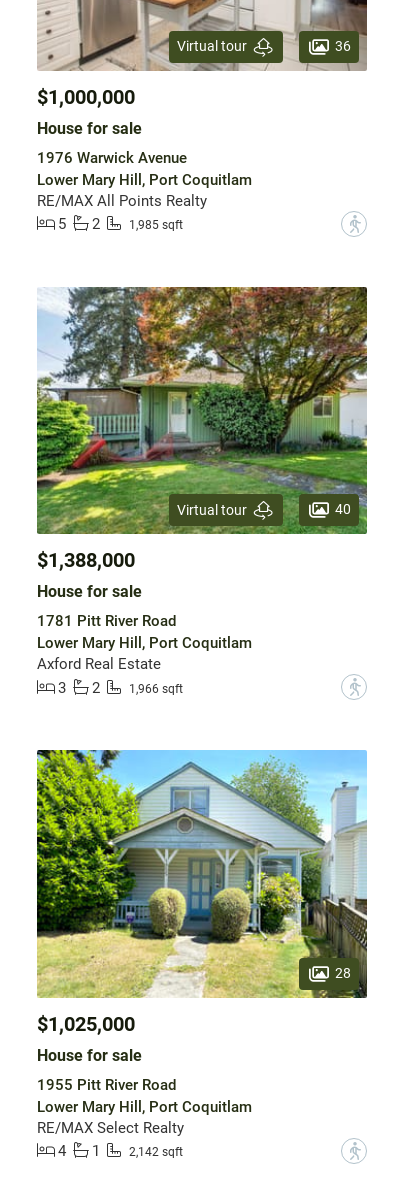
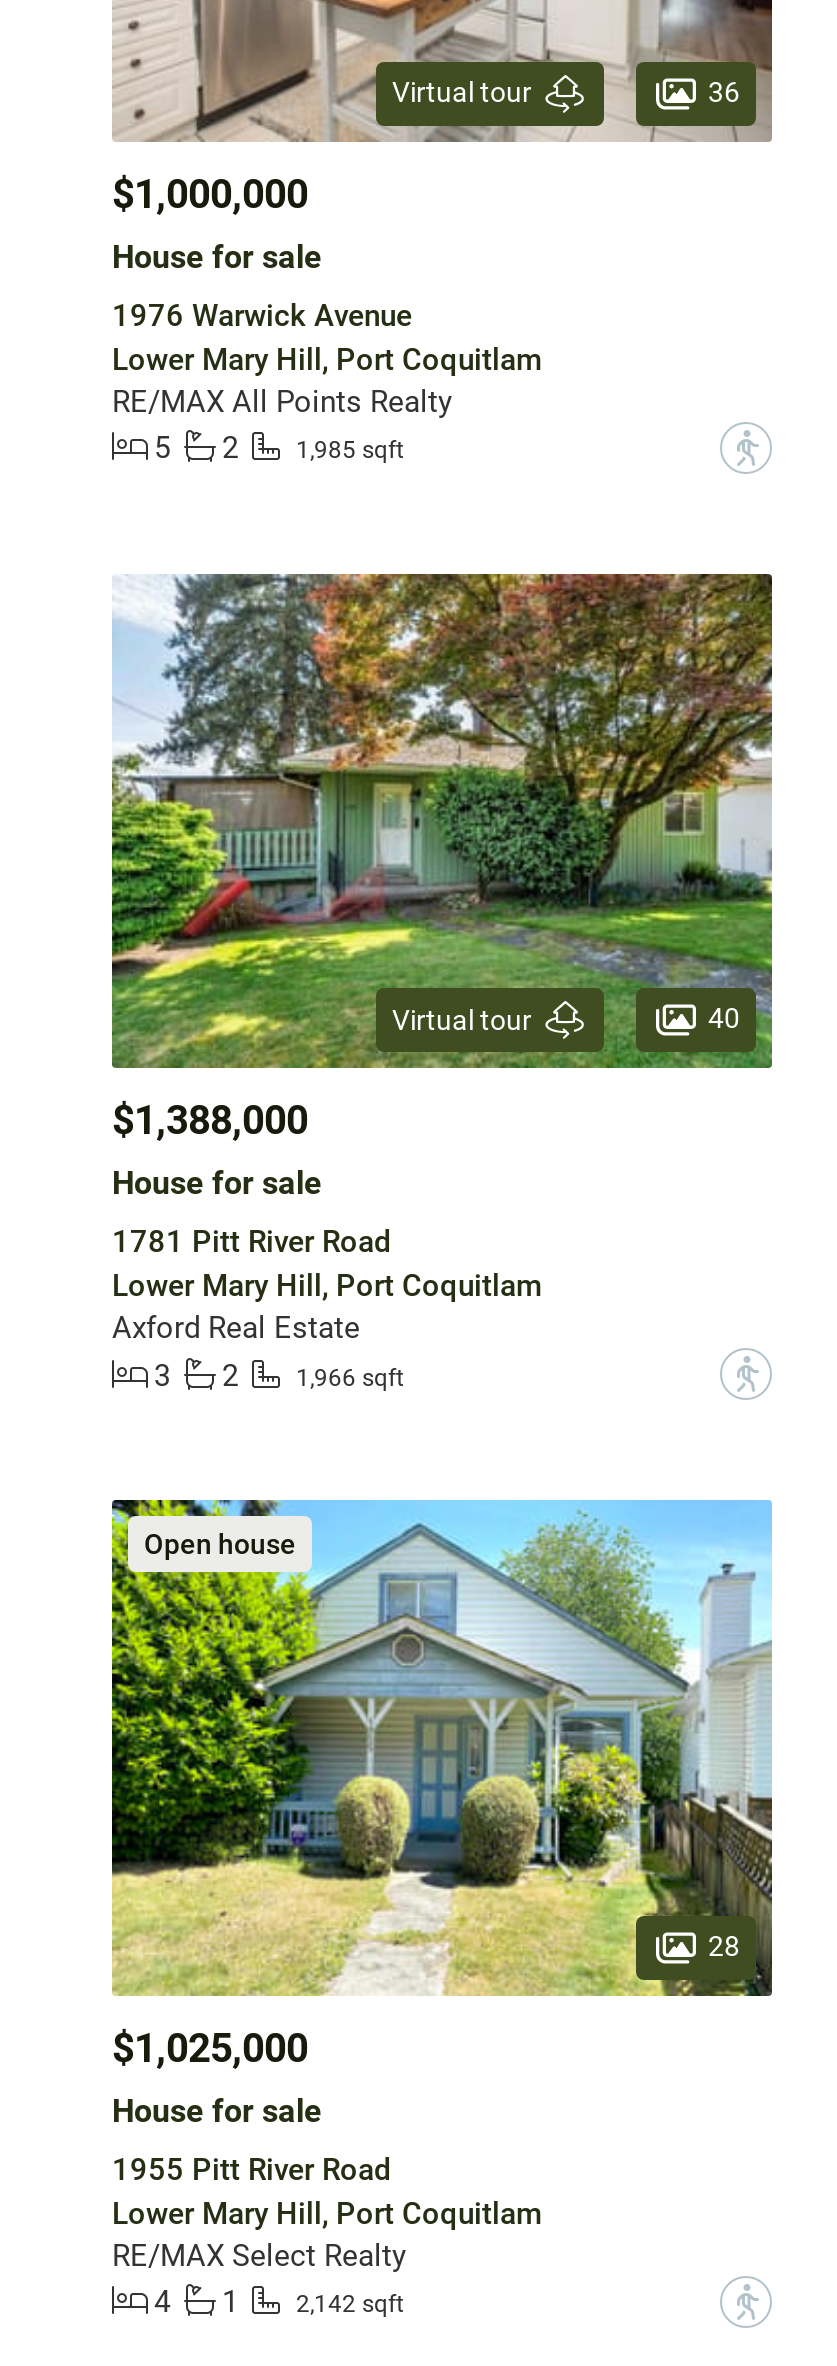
+ Open house
